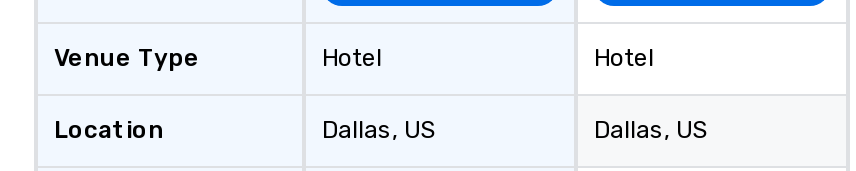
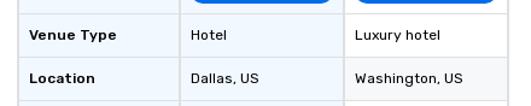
- Hotel
+ Luxury hotel

- Dallas, US
+ Washington, US
